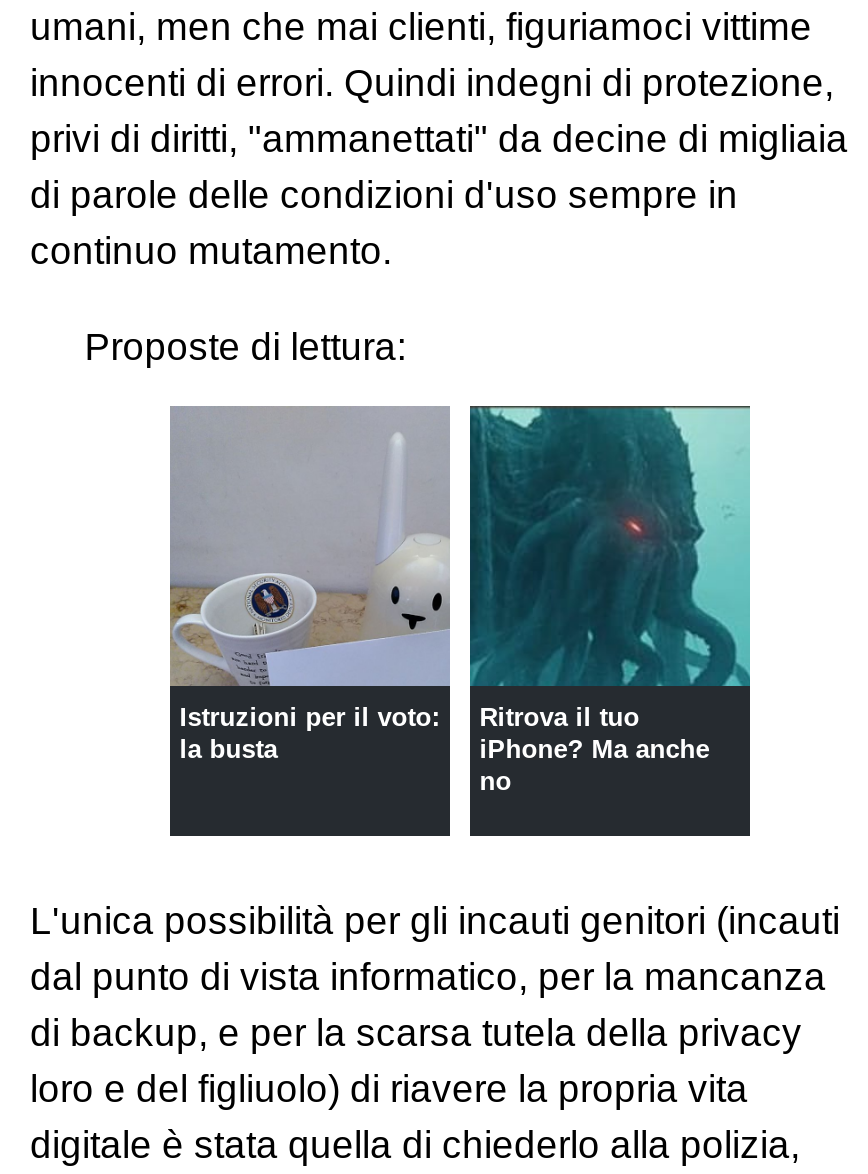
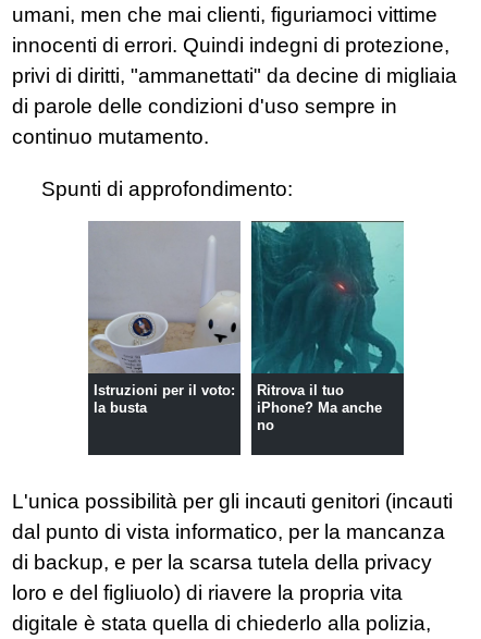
- Proposte di lettura:
+ Spunti di approfondimento:
